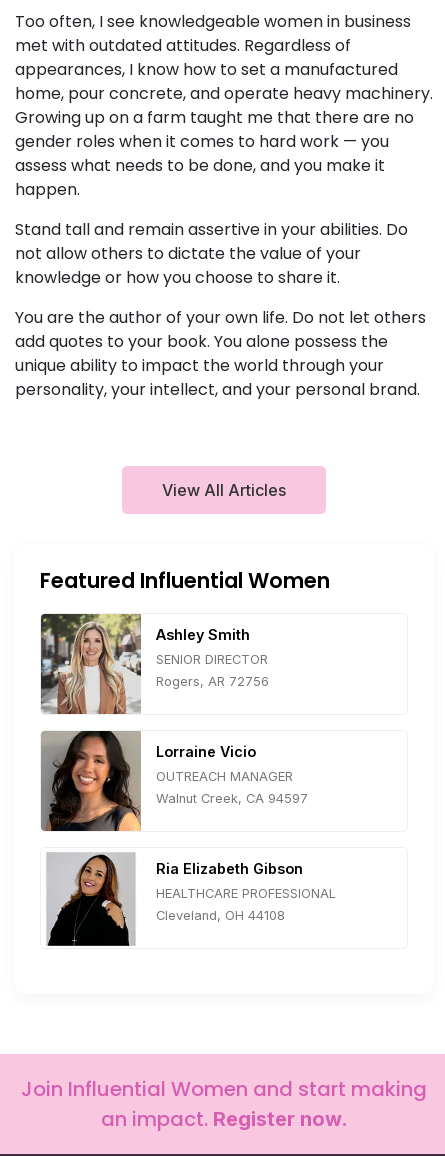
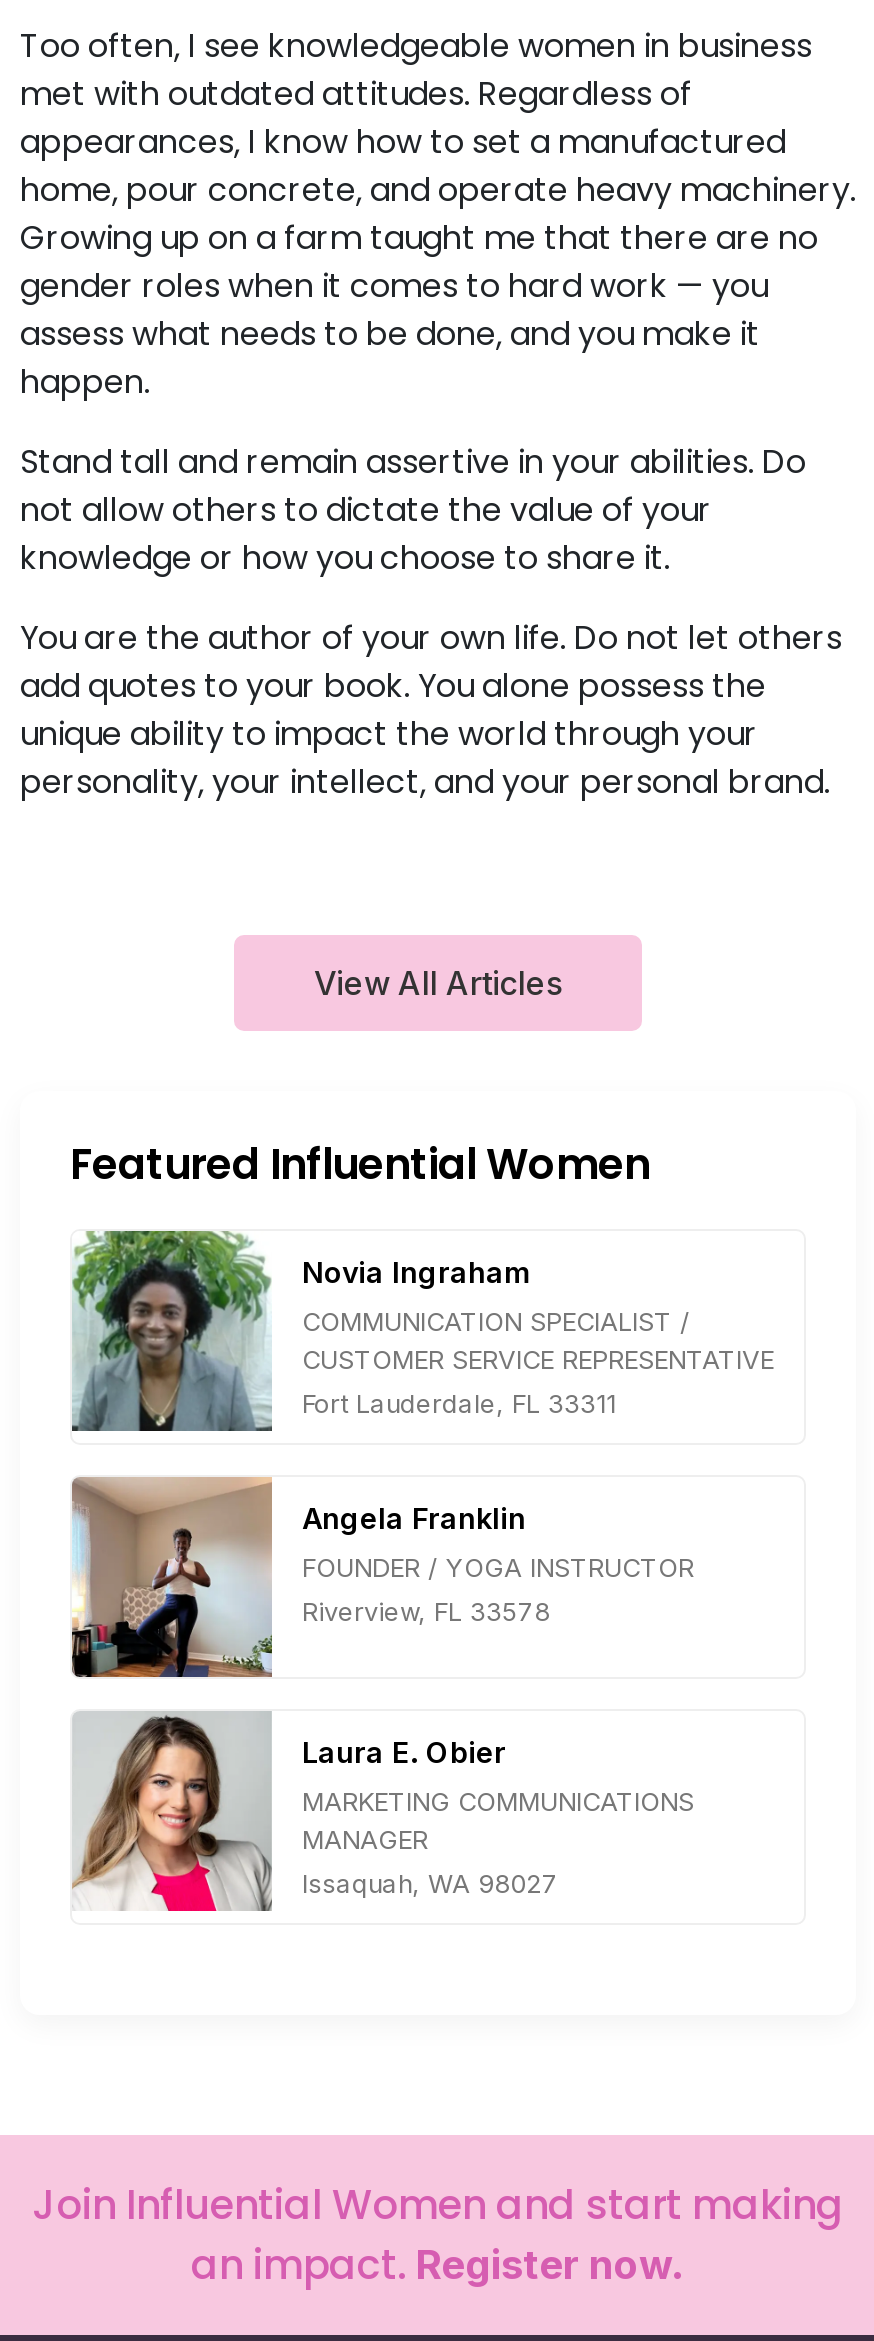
- [image]
- Ashley Smith
+ [image]
+ Novia Ingraham

- SENIOR DIRECTOR
+ COMMUNICATION SPECIALIST /
+ CUSTOMER SERVICE REPRESENTATIVE

- Rogers, AR 72756
+ Fort Lauderdale, FL 33311

- [image]
- Lorraine Vicio
+ [image]
+ Angela Franklin

- OUTREACH MANAGER
+ FOUNDER / YOGA INSTRUCTOR

- Walnut Creek, CA 94597
+ Riverview, FL 33578

- [image]
- Ria Elizabeth Gibson
+ [image]
+ Laura E. Obier

- HEALTHCARE PROFESSIONAL
+ MARKETING COMMUNICATIONS
+ MANAGER

- Cleveland, OH 44108
+ Issaquah, WA 98027
